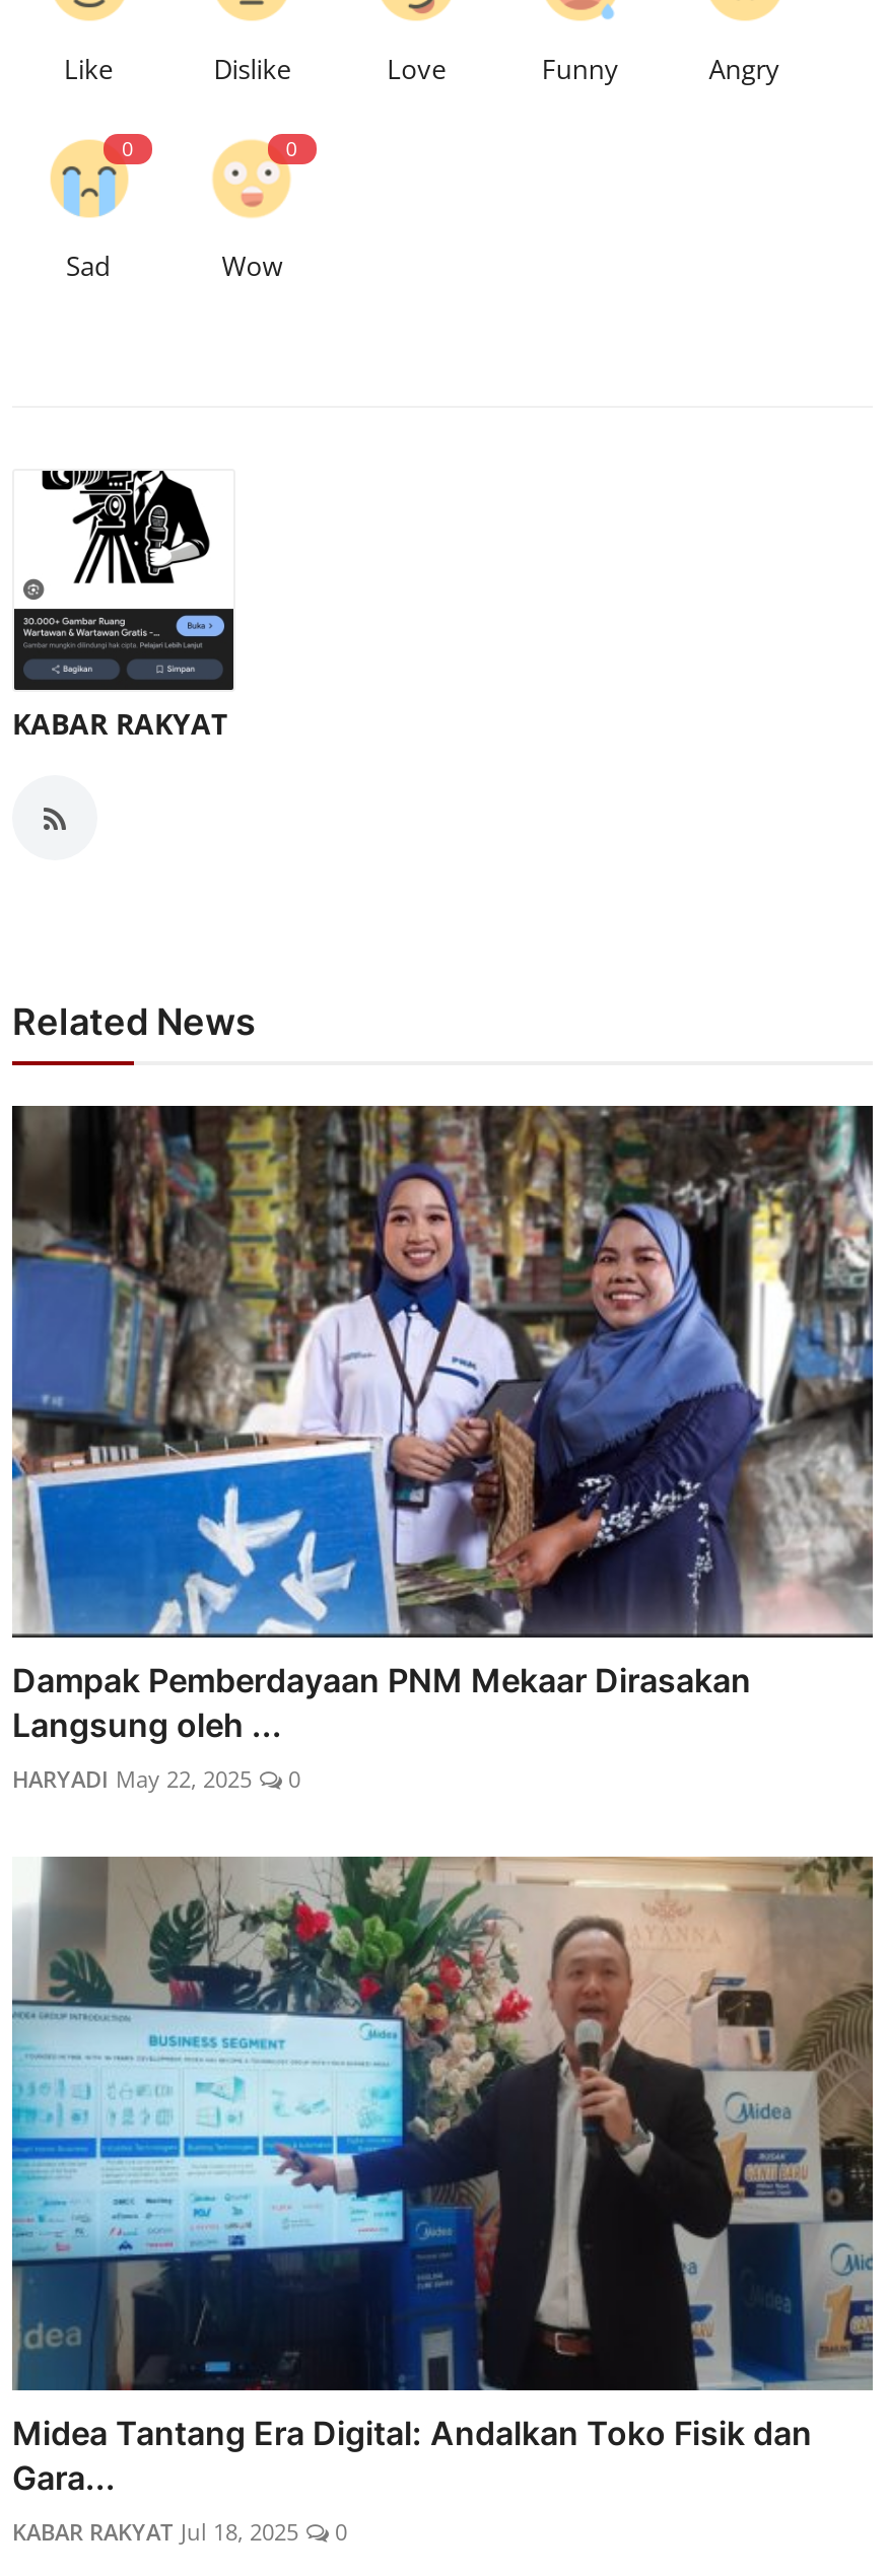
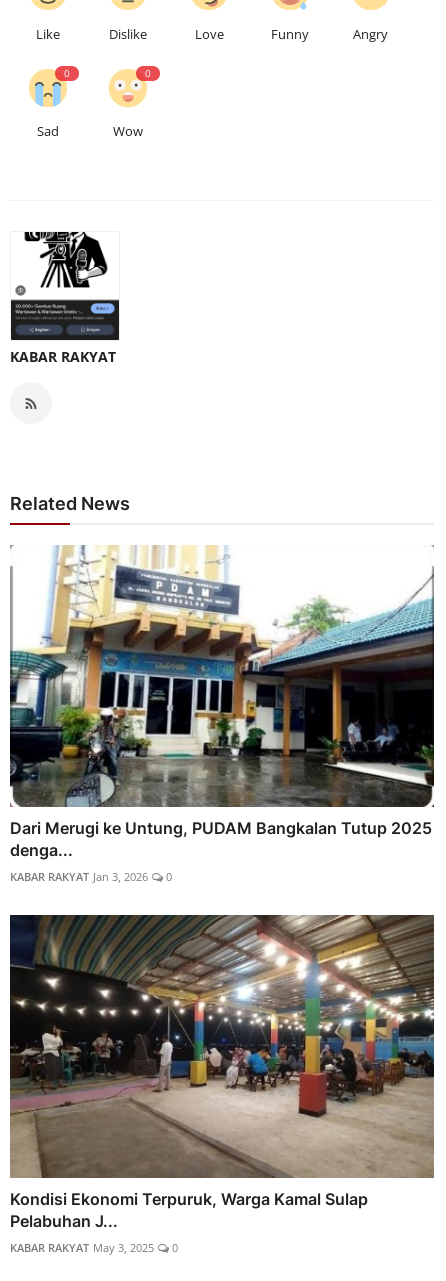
- [image]
- Dampak Pemberdayaan PNM Mekaar Dirasakan
- Langsung oleh ...
- HARYADI May 22, 2025
+ [image]
+ Dari Merugi ke Untung, PUDAM Bangkalan Tutup 2025
+ denga...
+ KABAR RAKYAT Jan 3, 2026

- [image]
- Midea Tantang Era Digital: Andalkan Toko Fisik dan
- Gara...
- KABAR RAKYAT Jul 18, 2025
+ [image]
+ Kondisi Ekonomi Terpuruk, Warga Kamal Sulap
+ Pelabuhan J...
+ KABAR RAKYAT May 3, 2025
